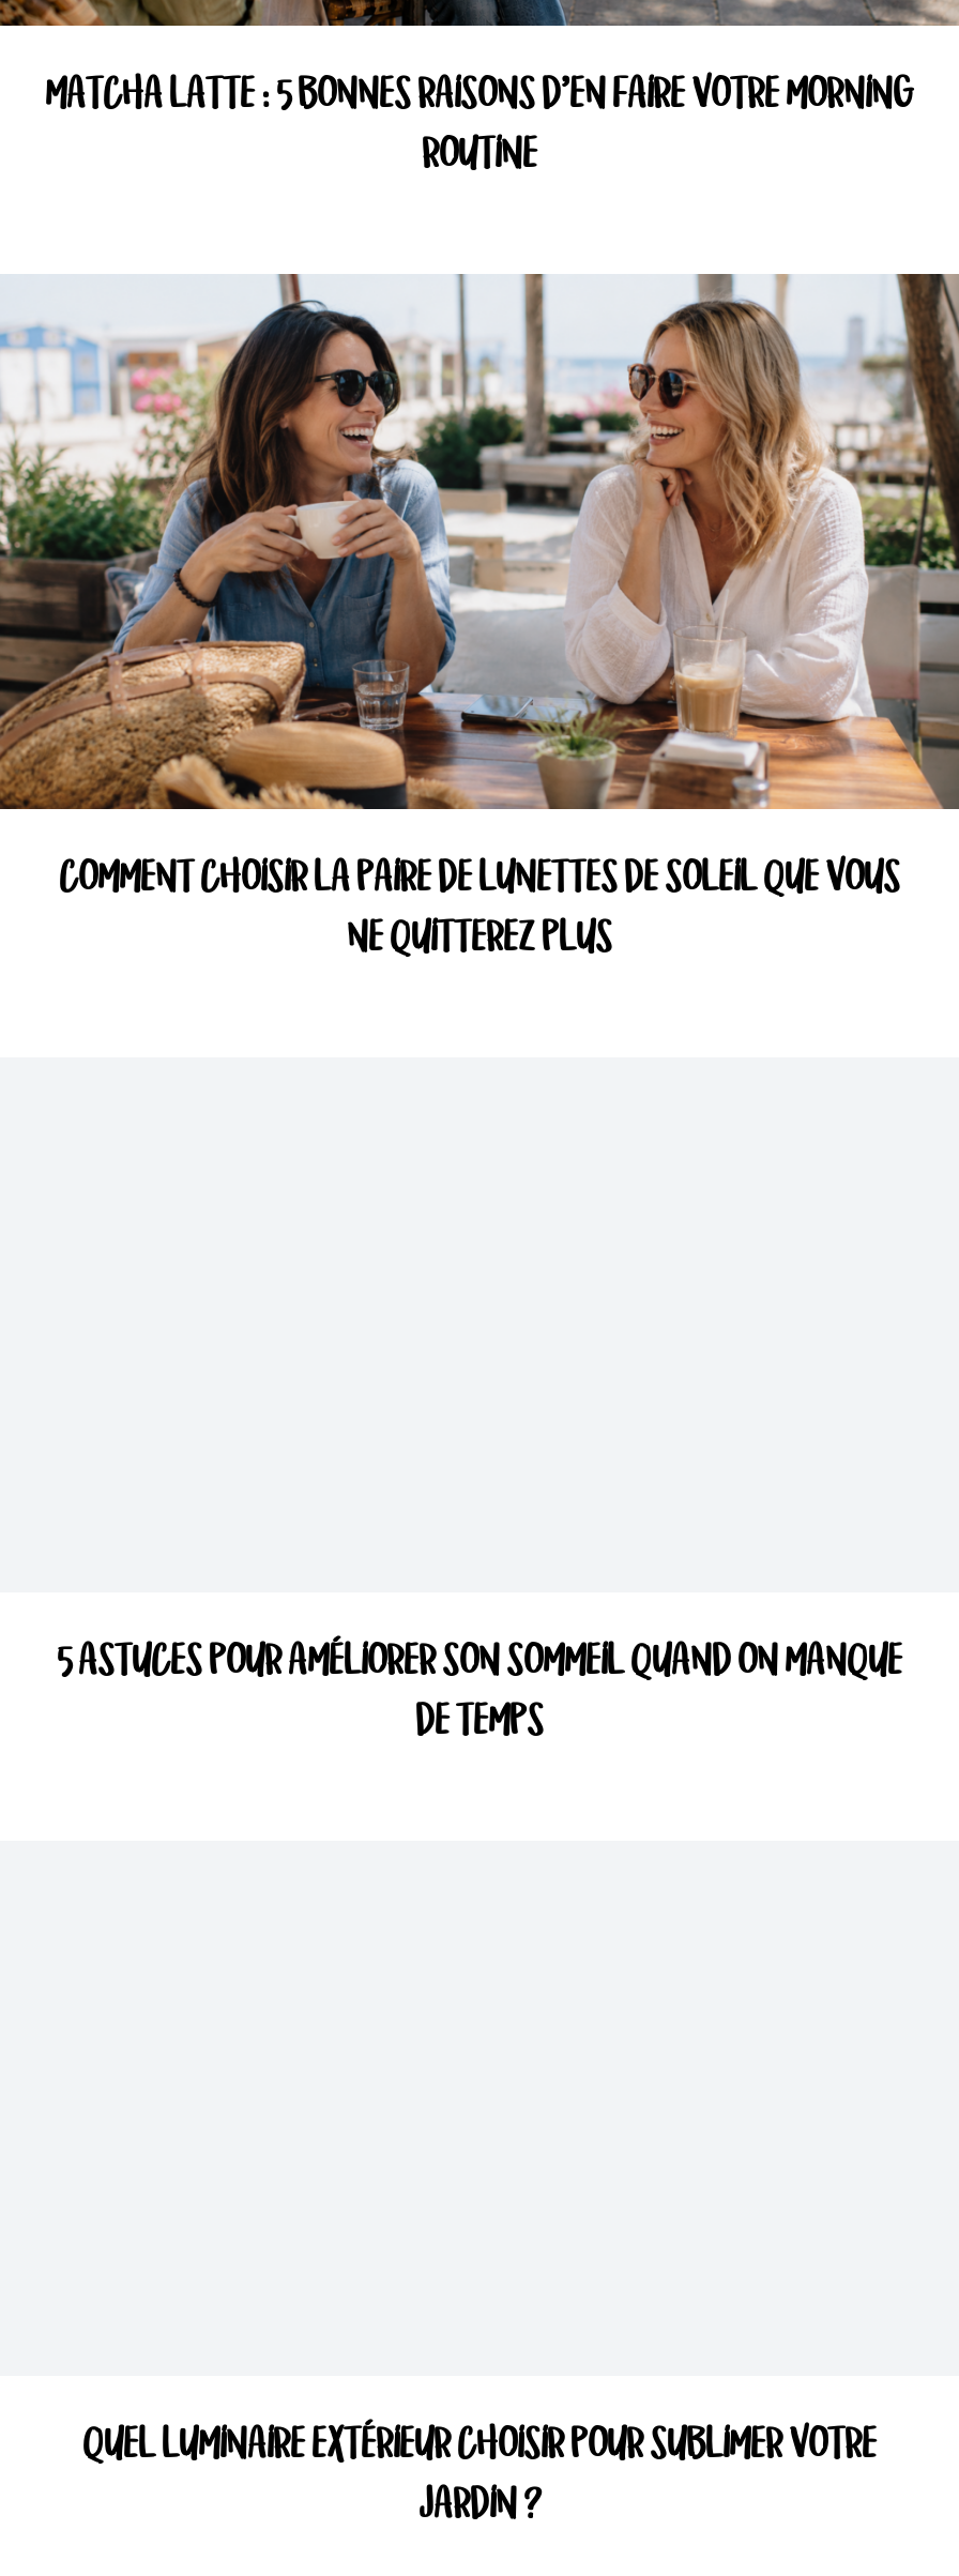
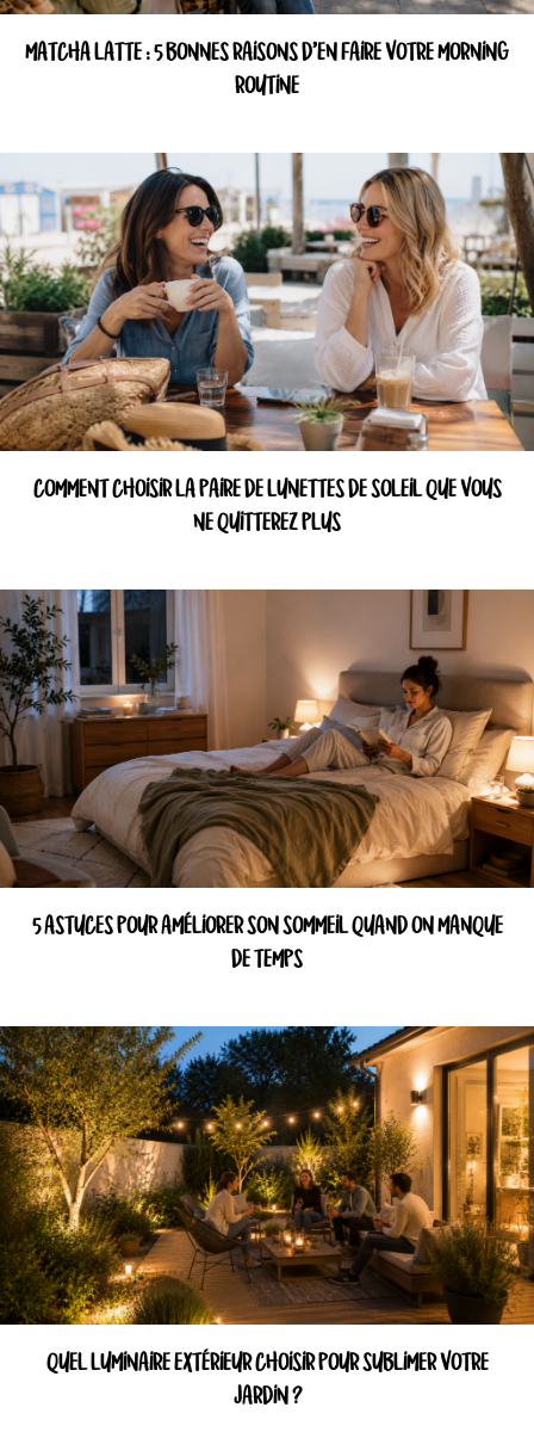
+ [image]

+ [image]
